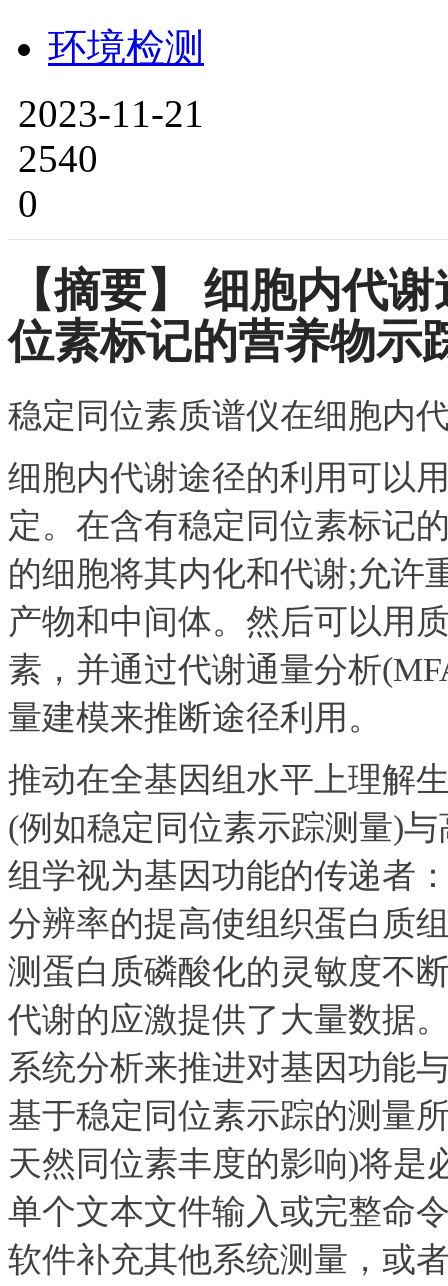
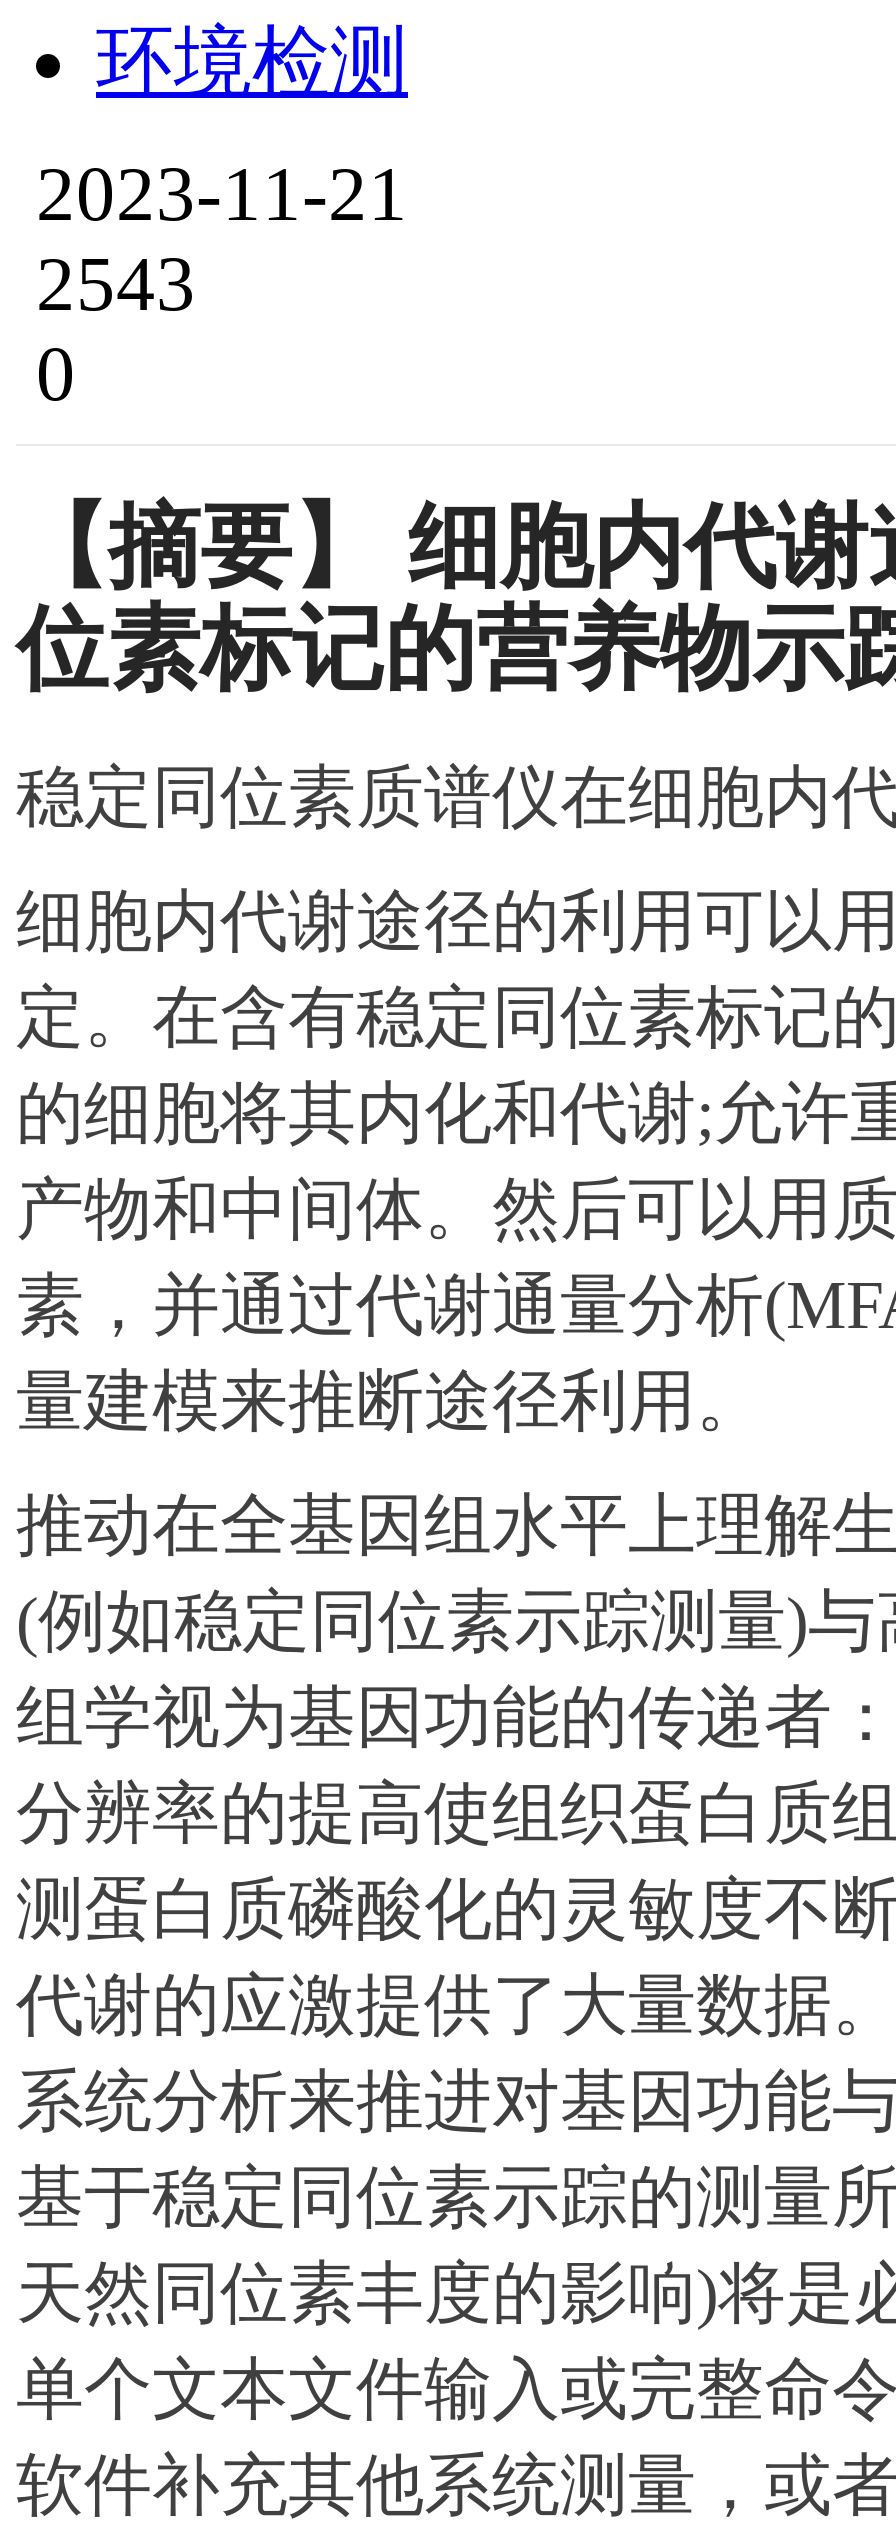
- 2540
+ 2543
